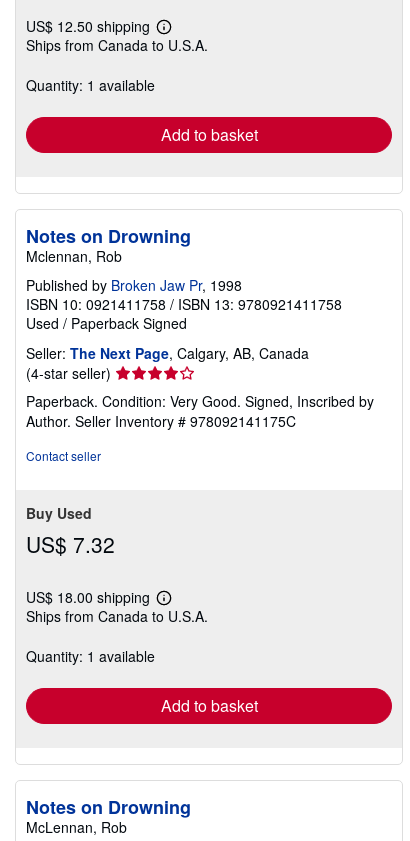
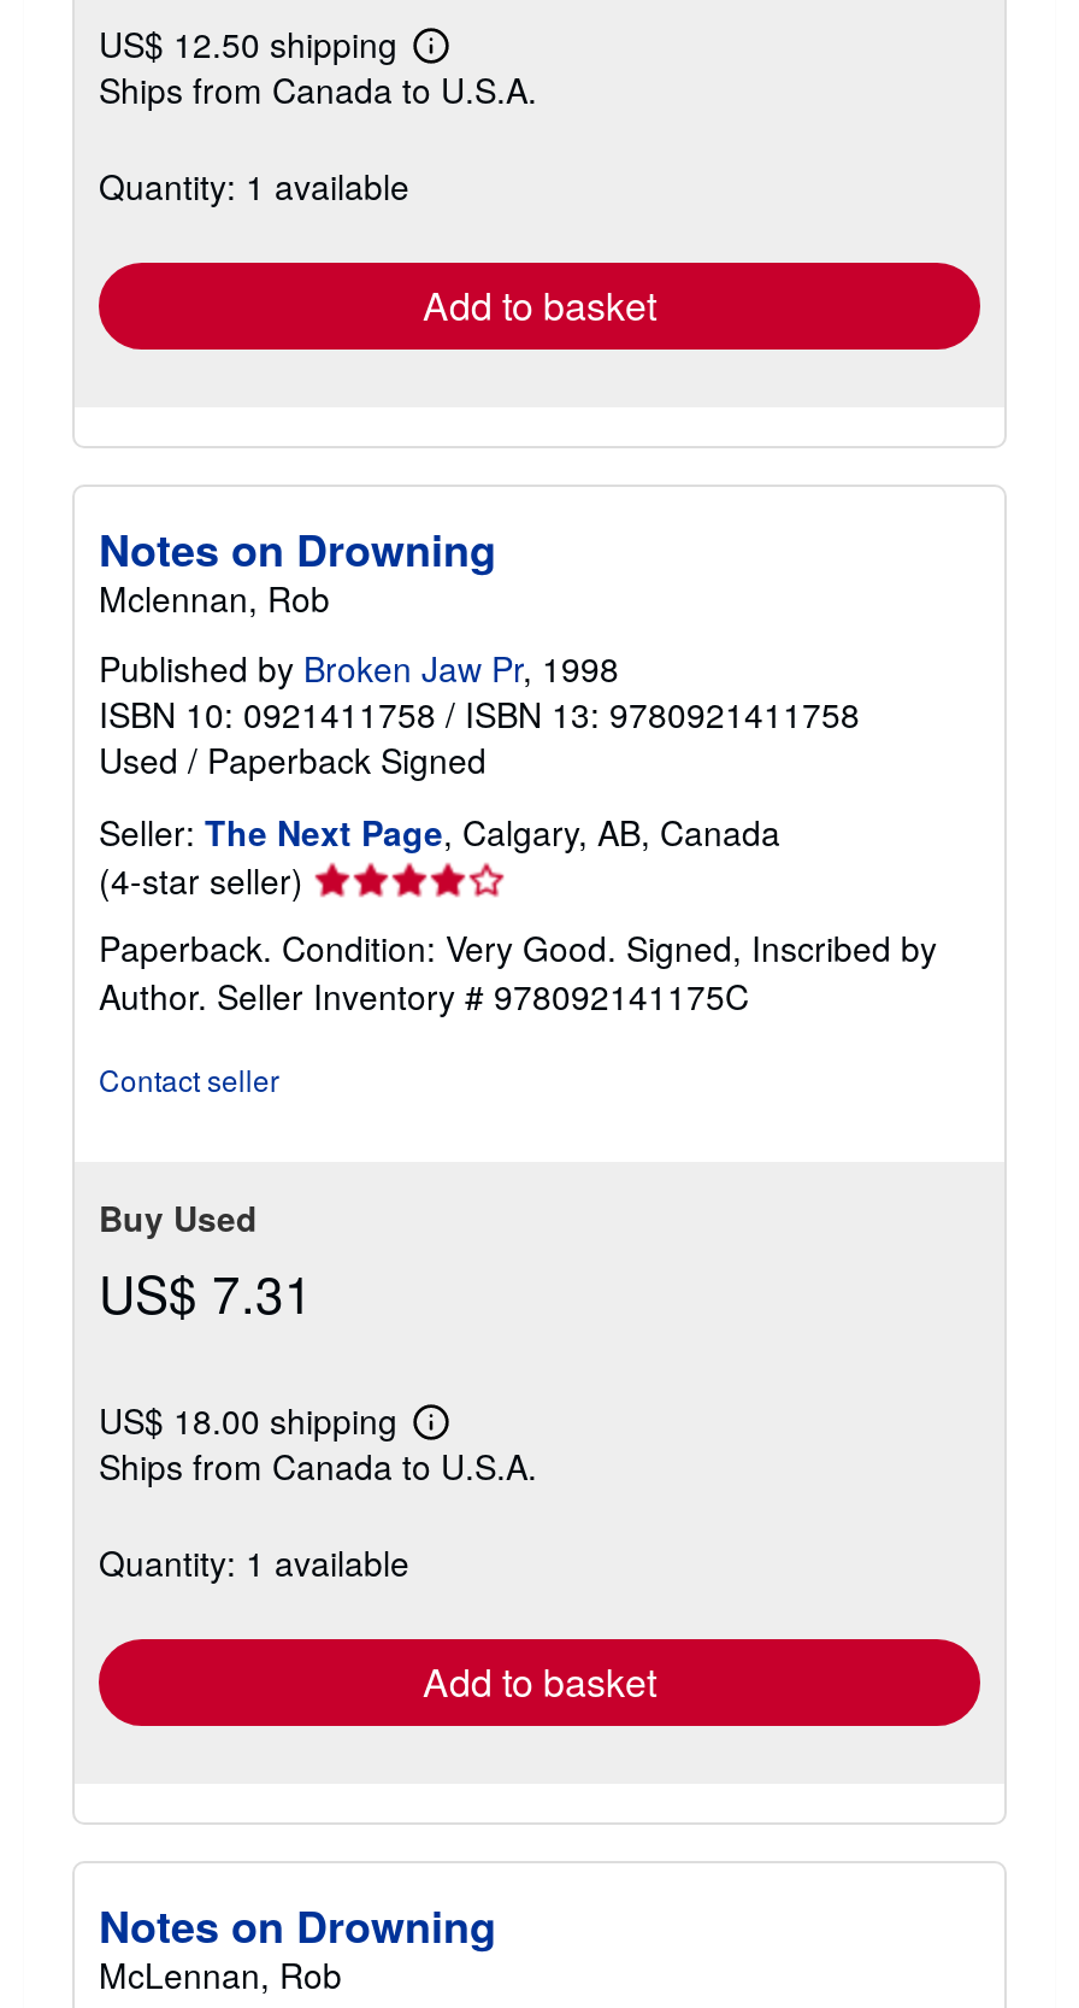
- US$ 7.32
+ US$ 7.31
